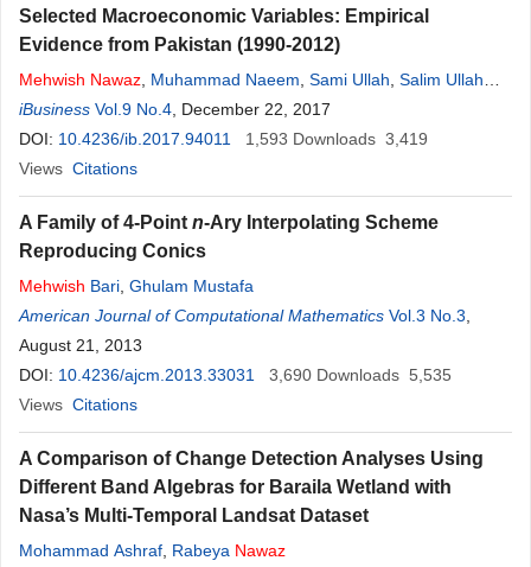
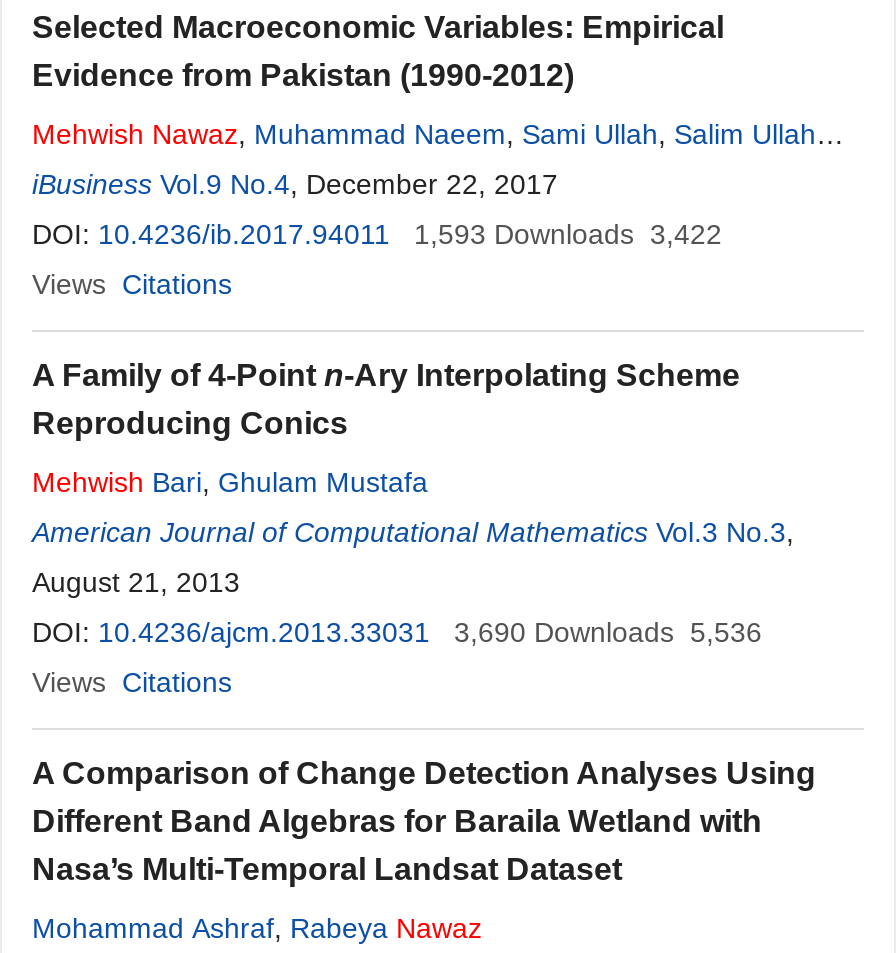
- DOI: 10.4236/ib.2017.94011 1,593 Downloads 3,419
+ DOI: 10.4236/ib.2017.94011 1,593 Downloads 3,422

- DOI: 10.4236/ajcm.2013.33031 3,690 Downloads 5,535
+ DOI: 10.4236/ajcm.2013.33031 3,690 Downloads 5,536
